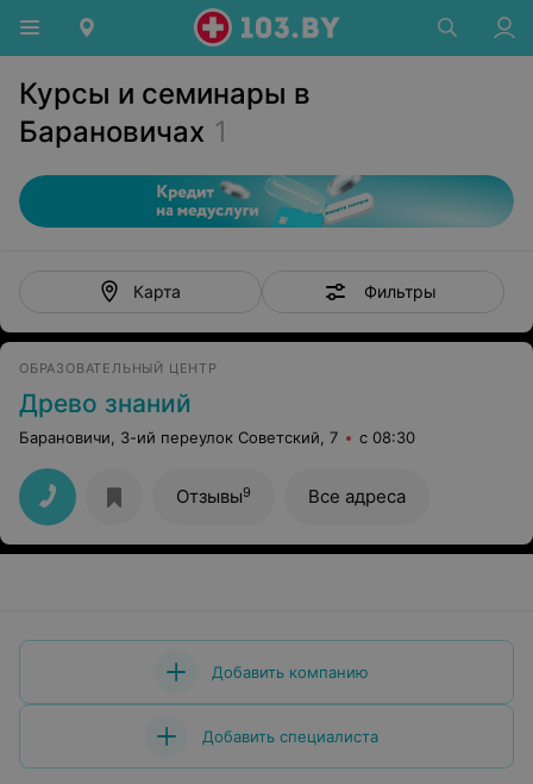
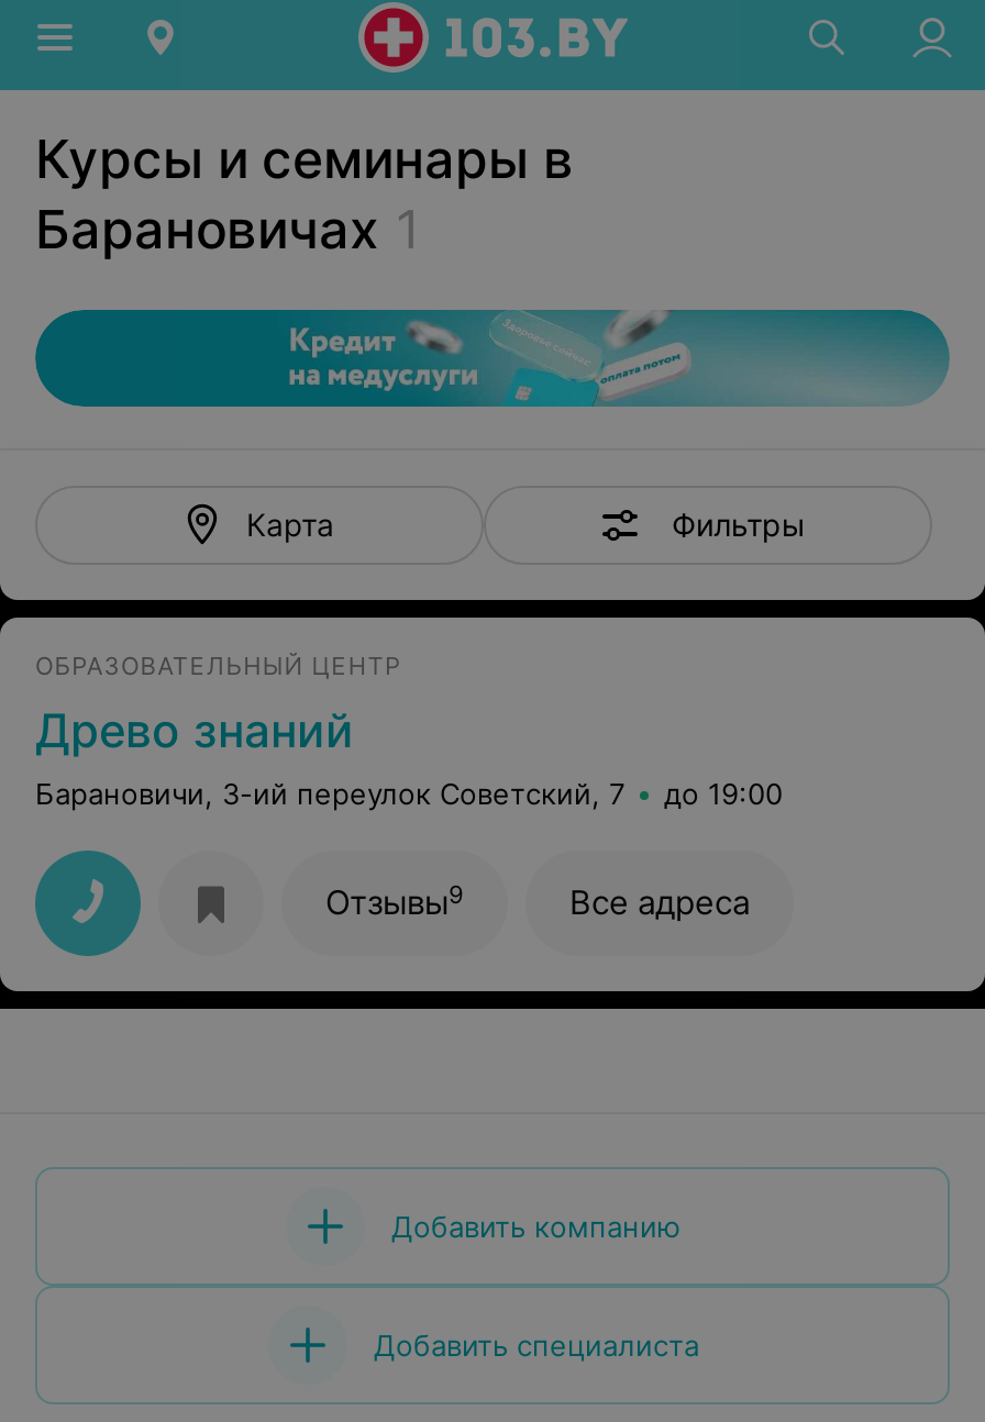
- Барановичи, 3-ий переулок Советский, 7 с 08:30
+ Барановичи, 3-ий переулок Советский, 7 до 19:00
